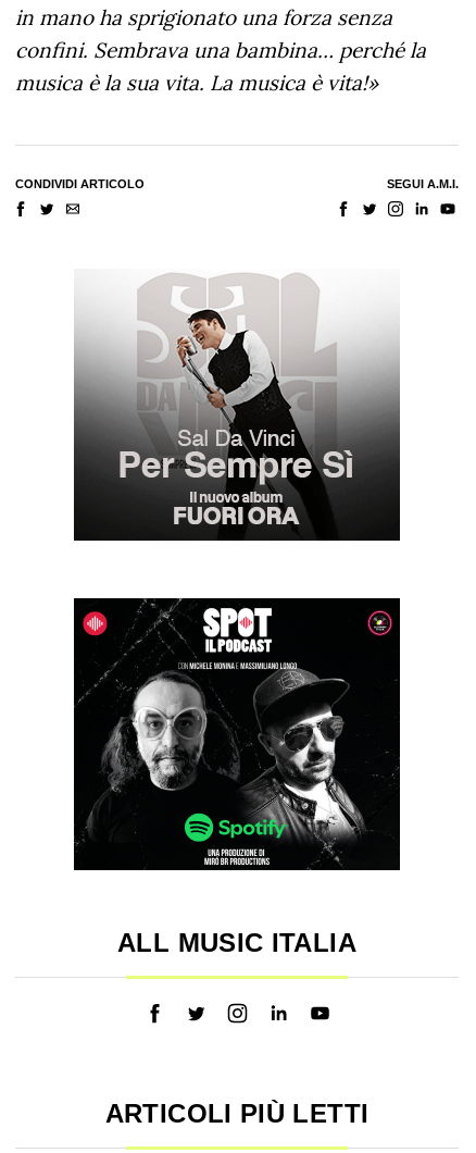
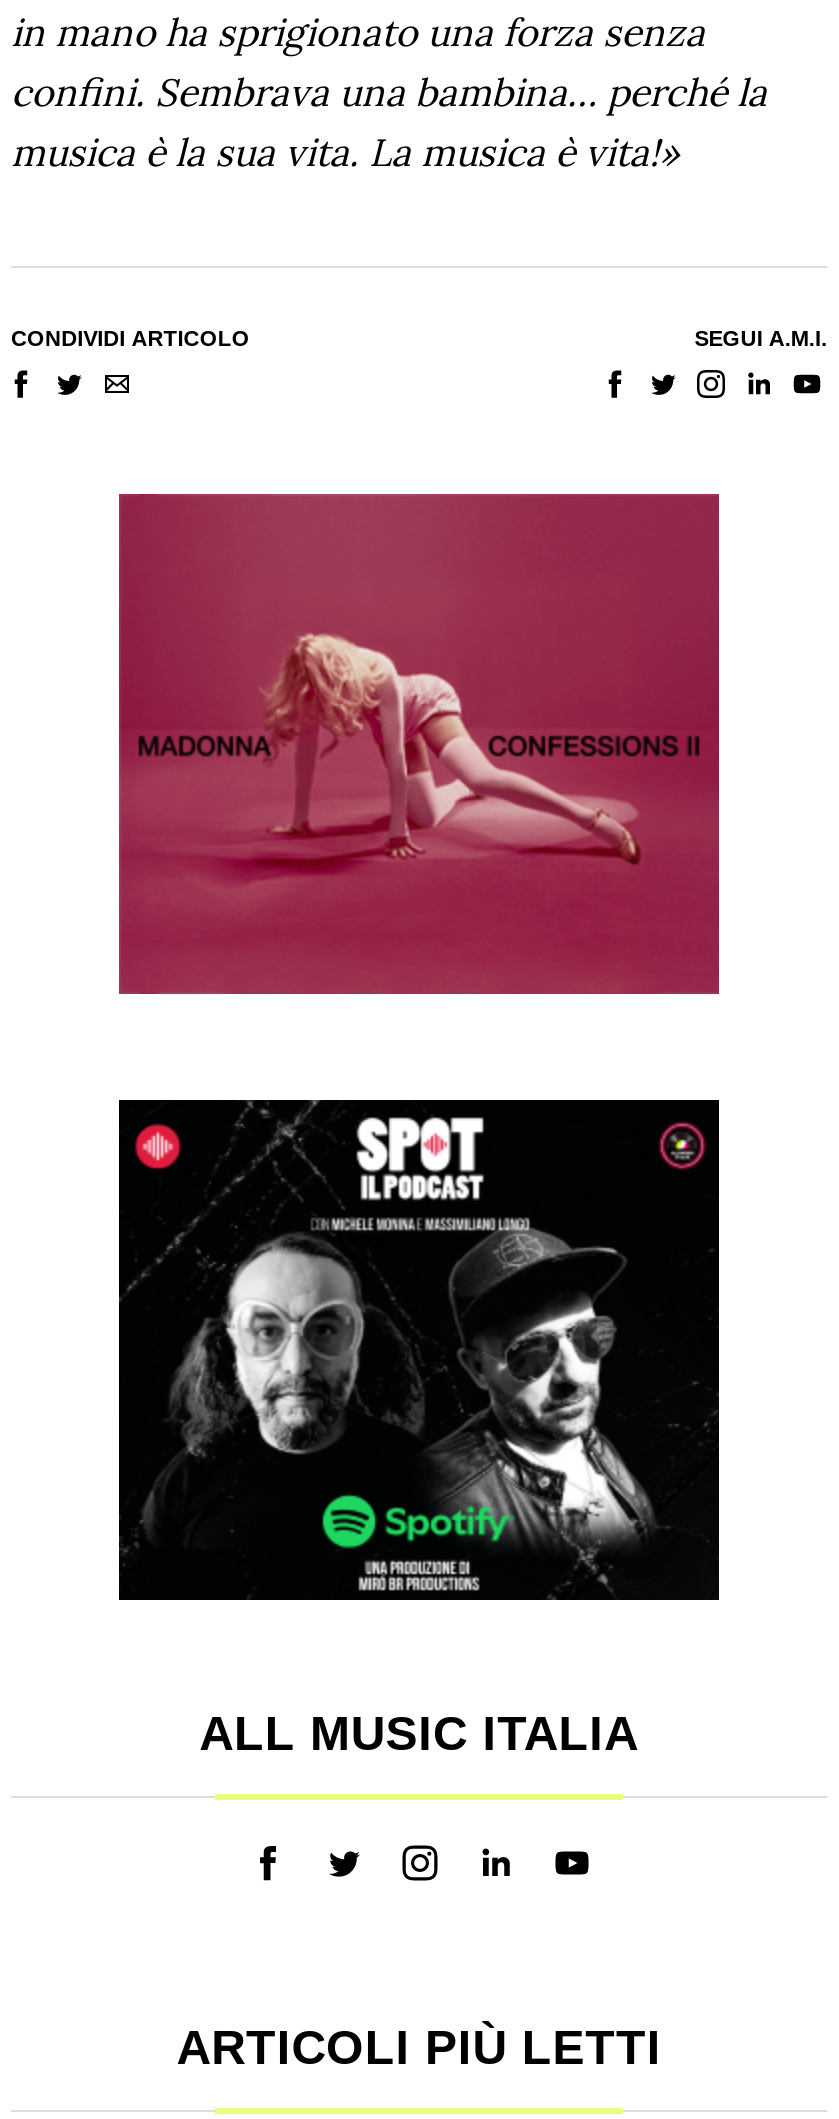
- [image]
+ [image]
